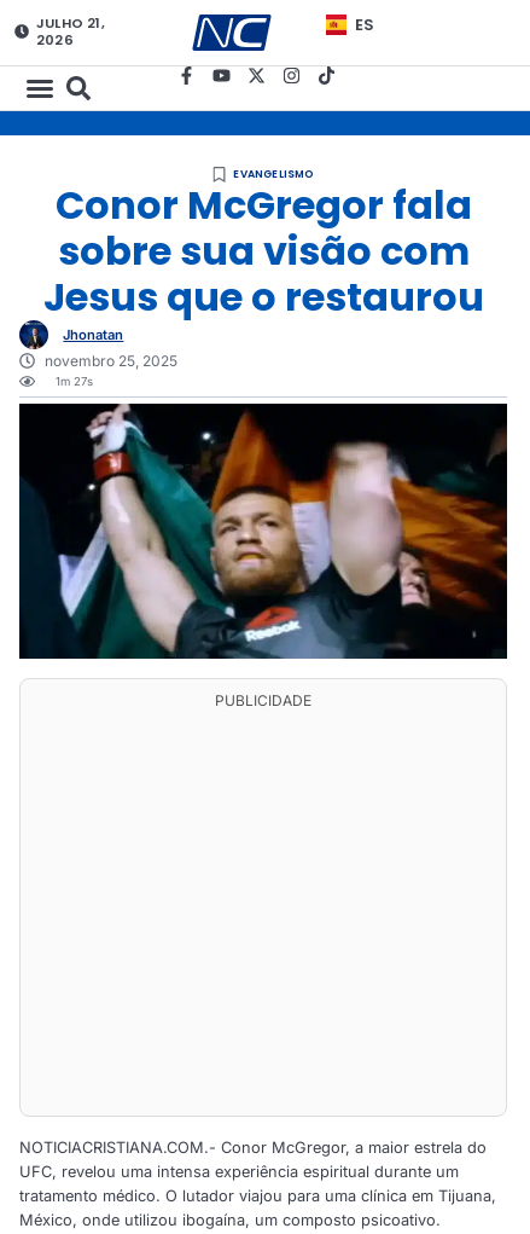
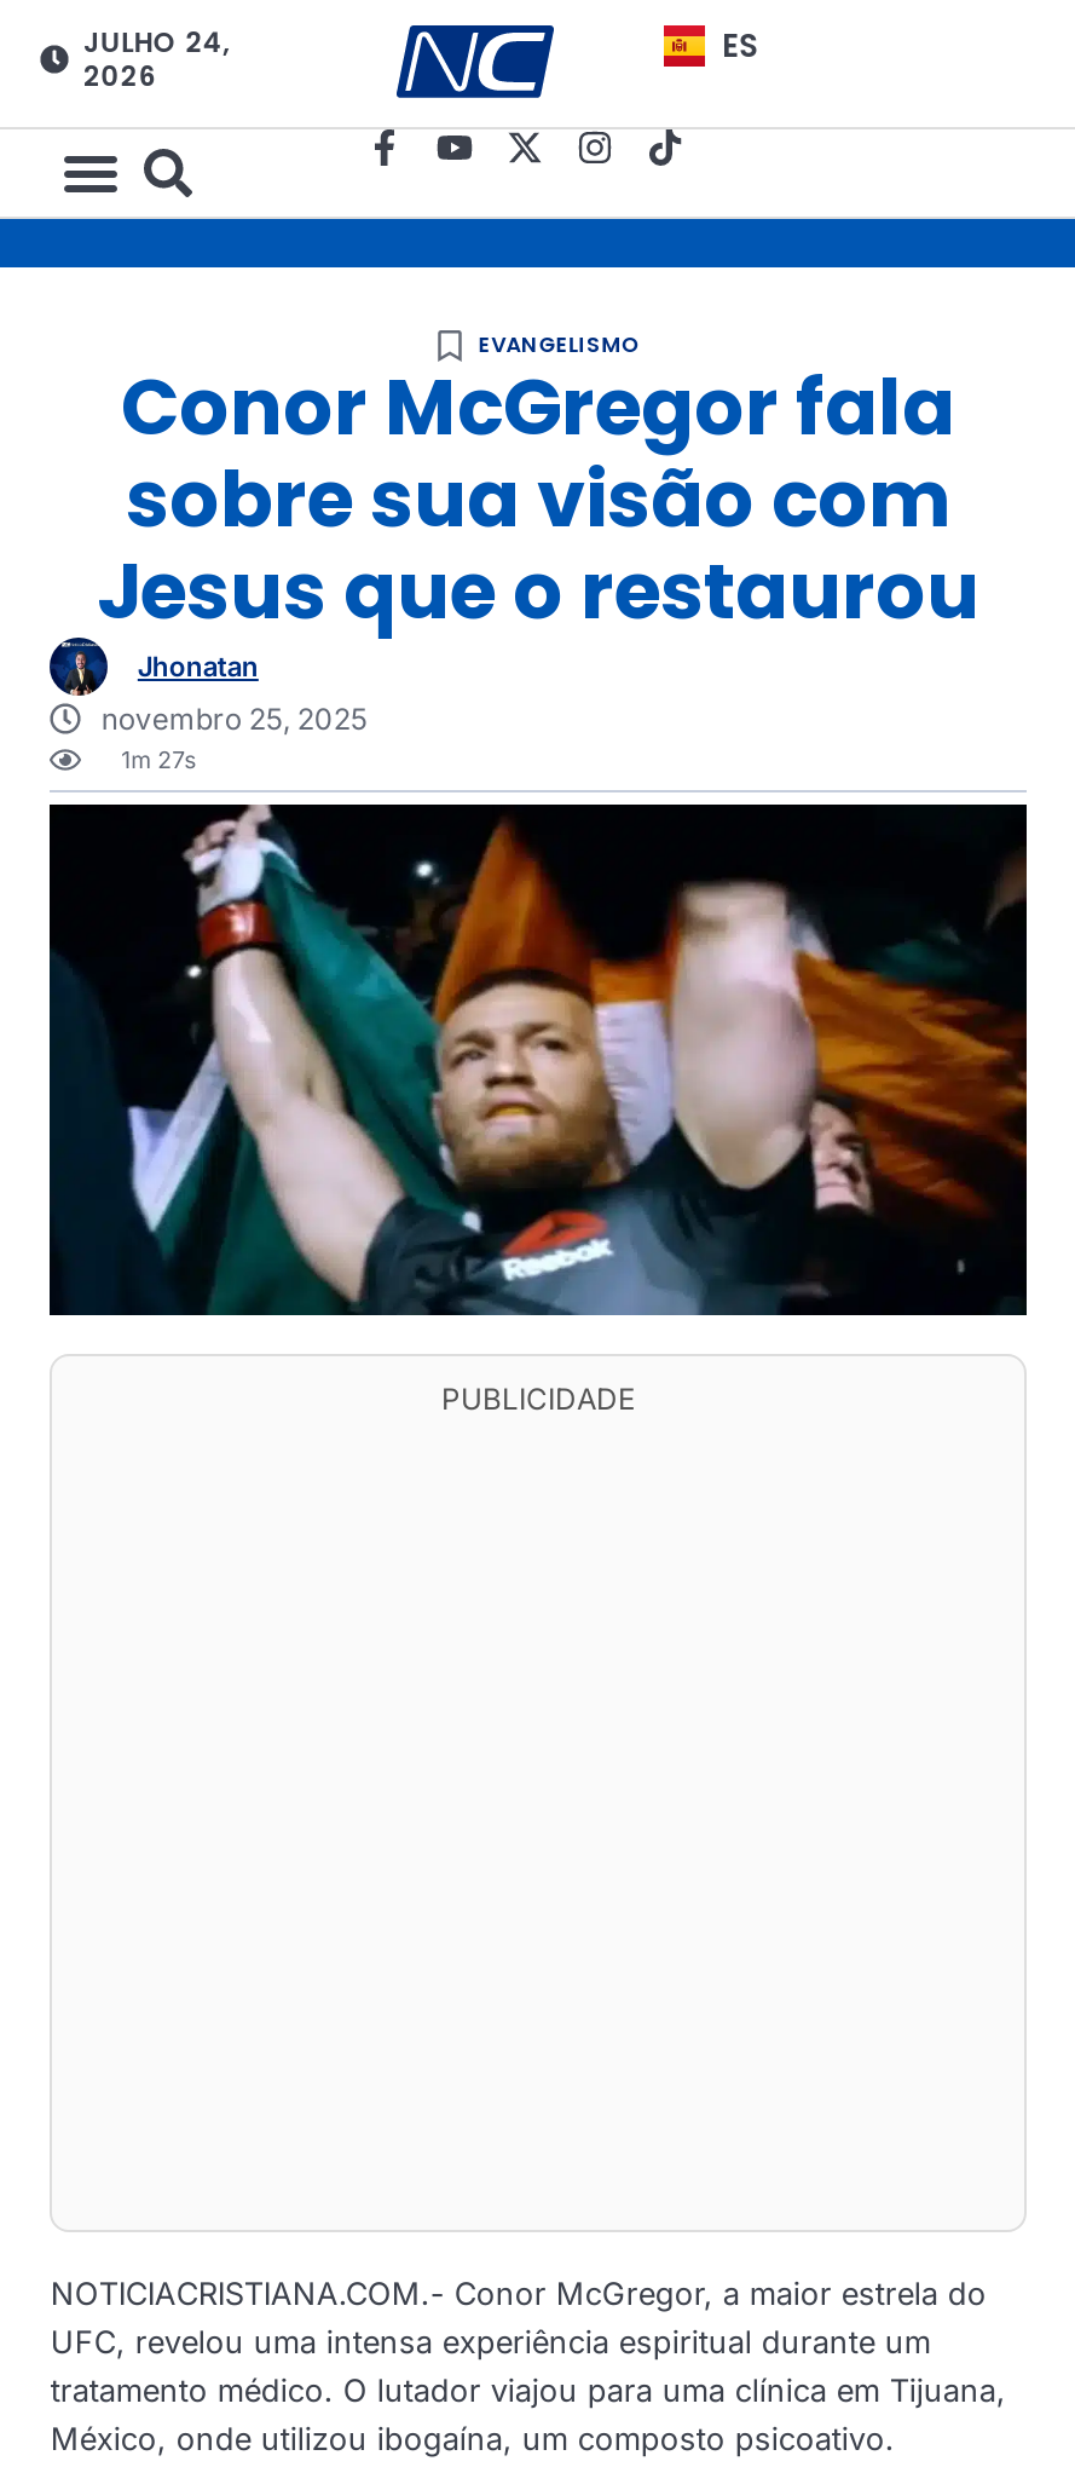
- JULHO 21,
+ JULHO 24,
